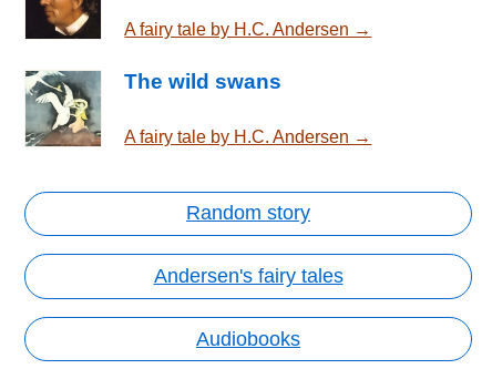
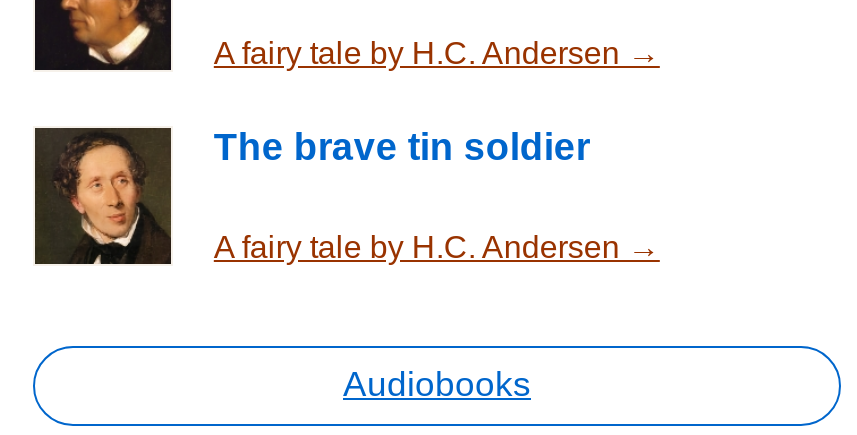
- [image]
- The wild swans
+ [image]
+ The brave tin soldier

- Random story
- Andersen's fairy tales
